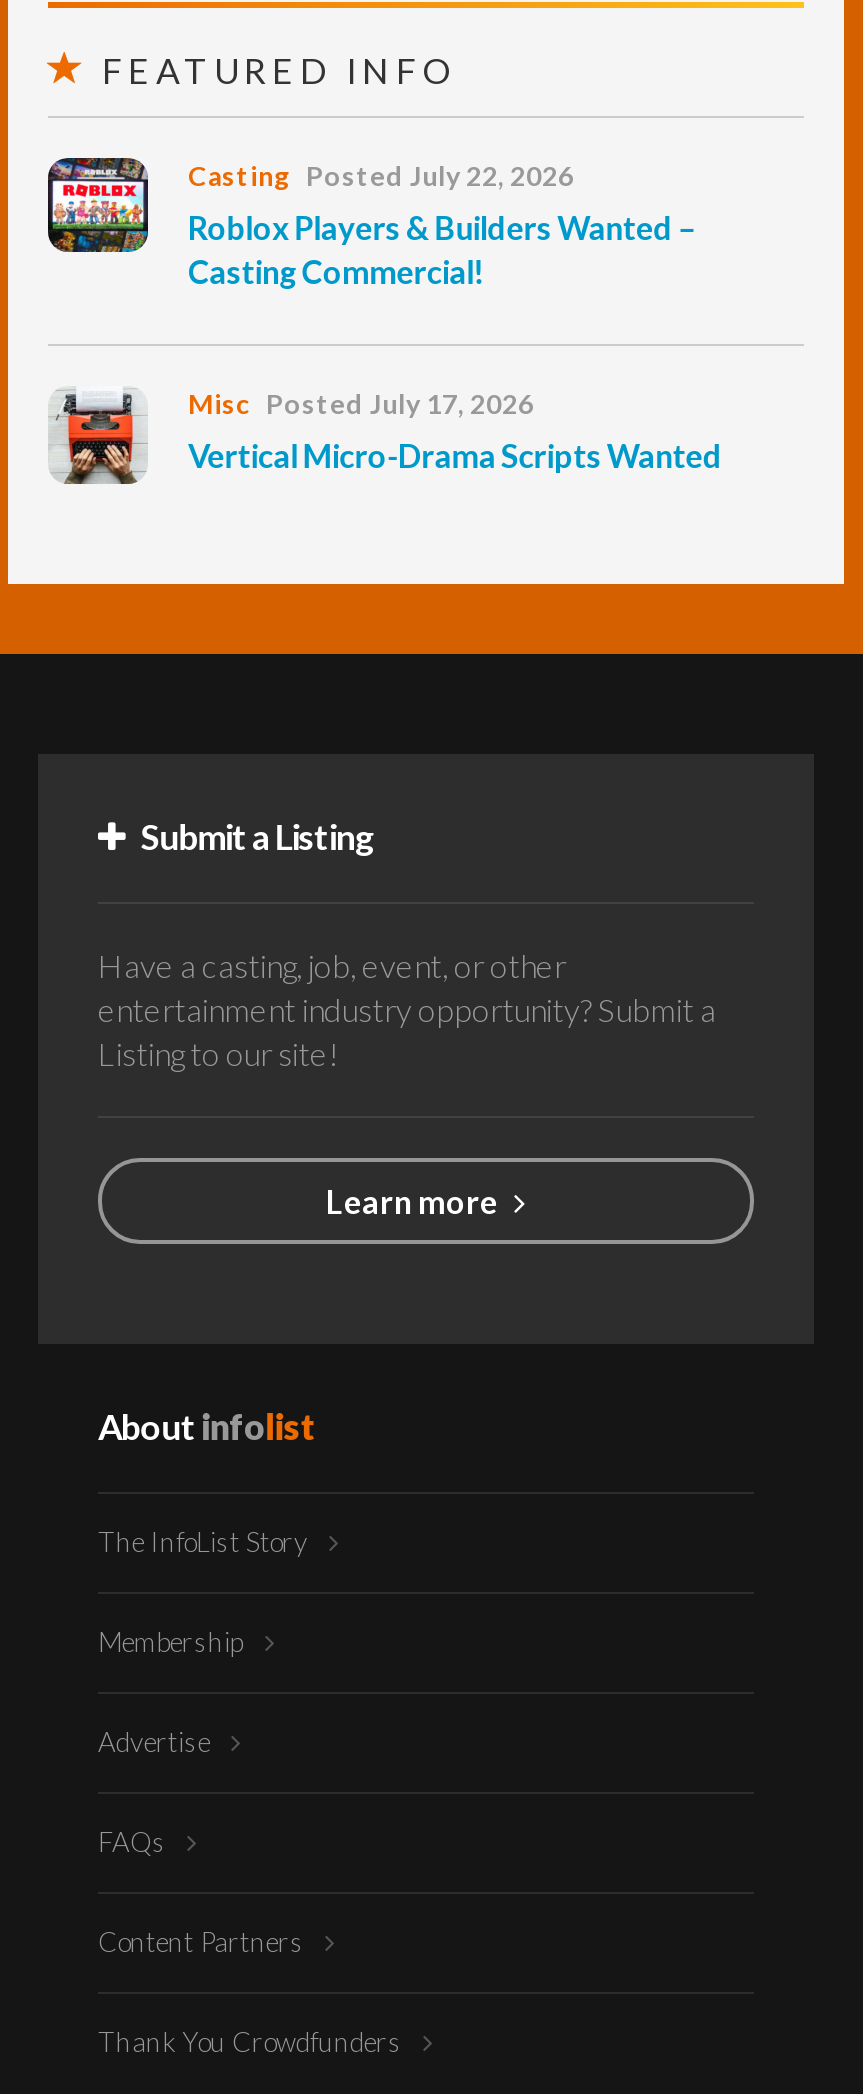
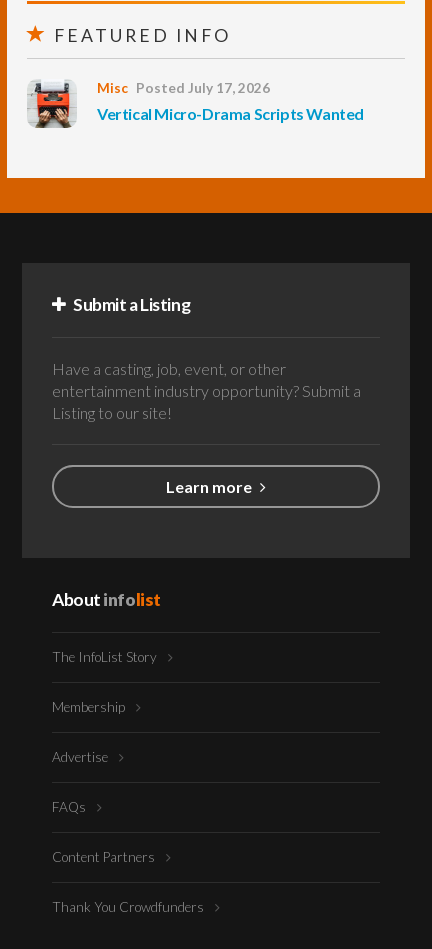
- [image]
- Casting Posted July 22, 2026
- Roblox Players & Builders Wanted –
- Casting Commercial!
